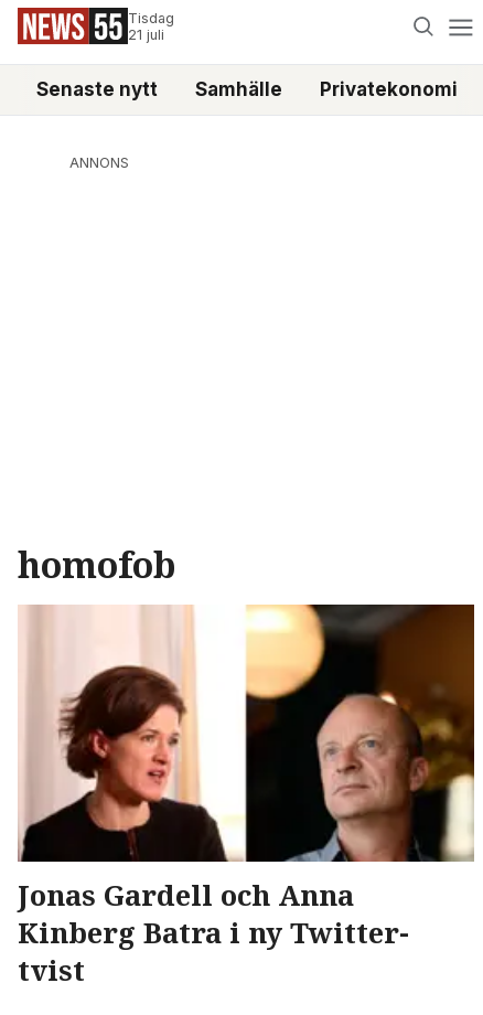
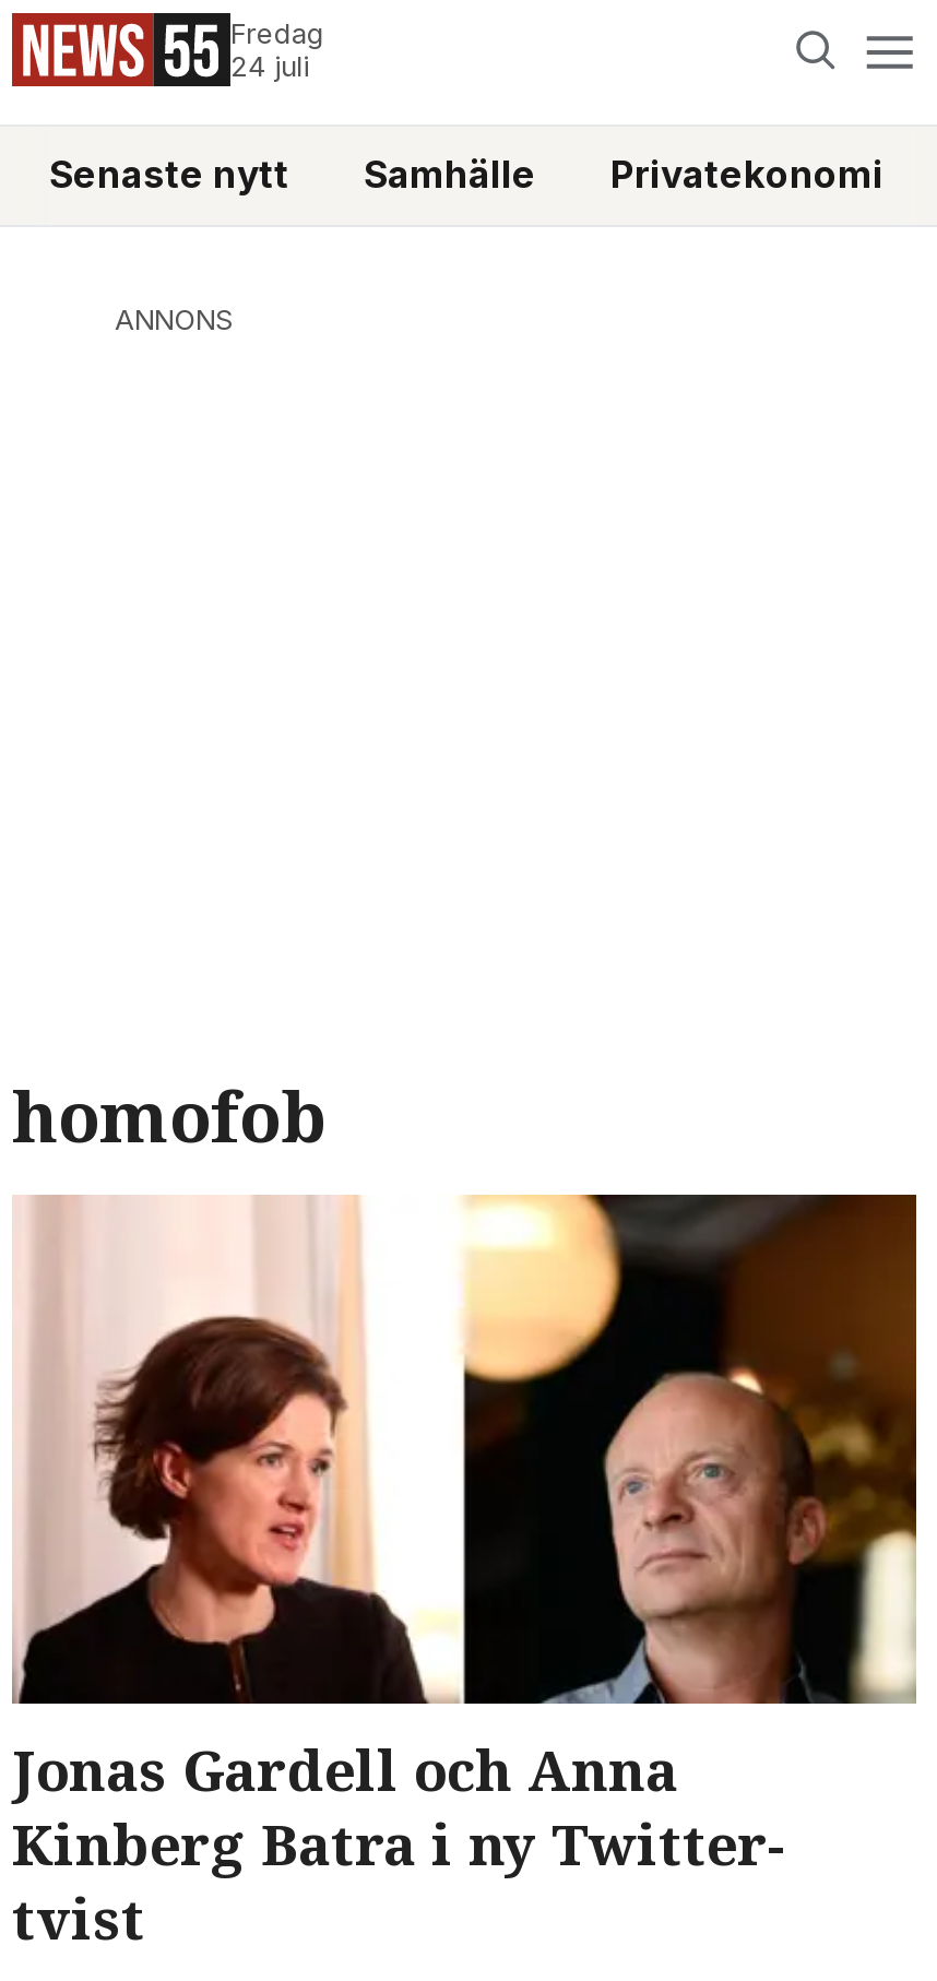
- Tisdag
- 21 juli
+ Fredag
+ 24 juli
